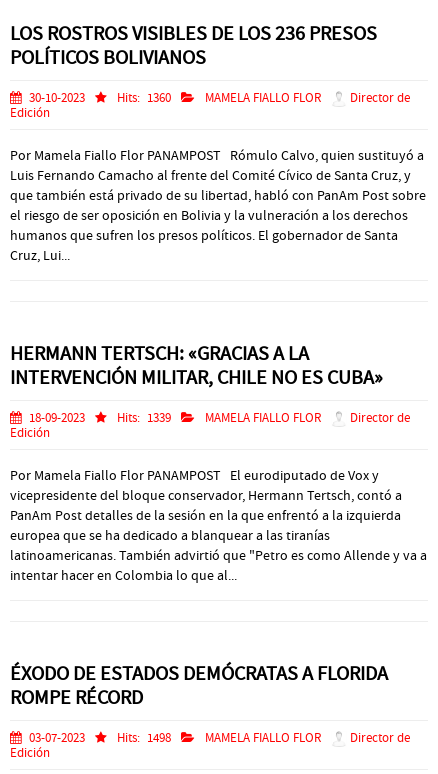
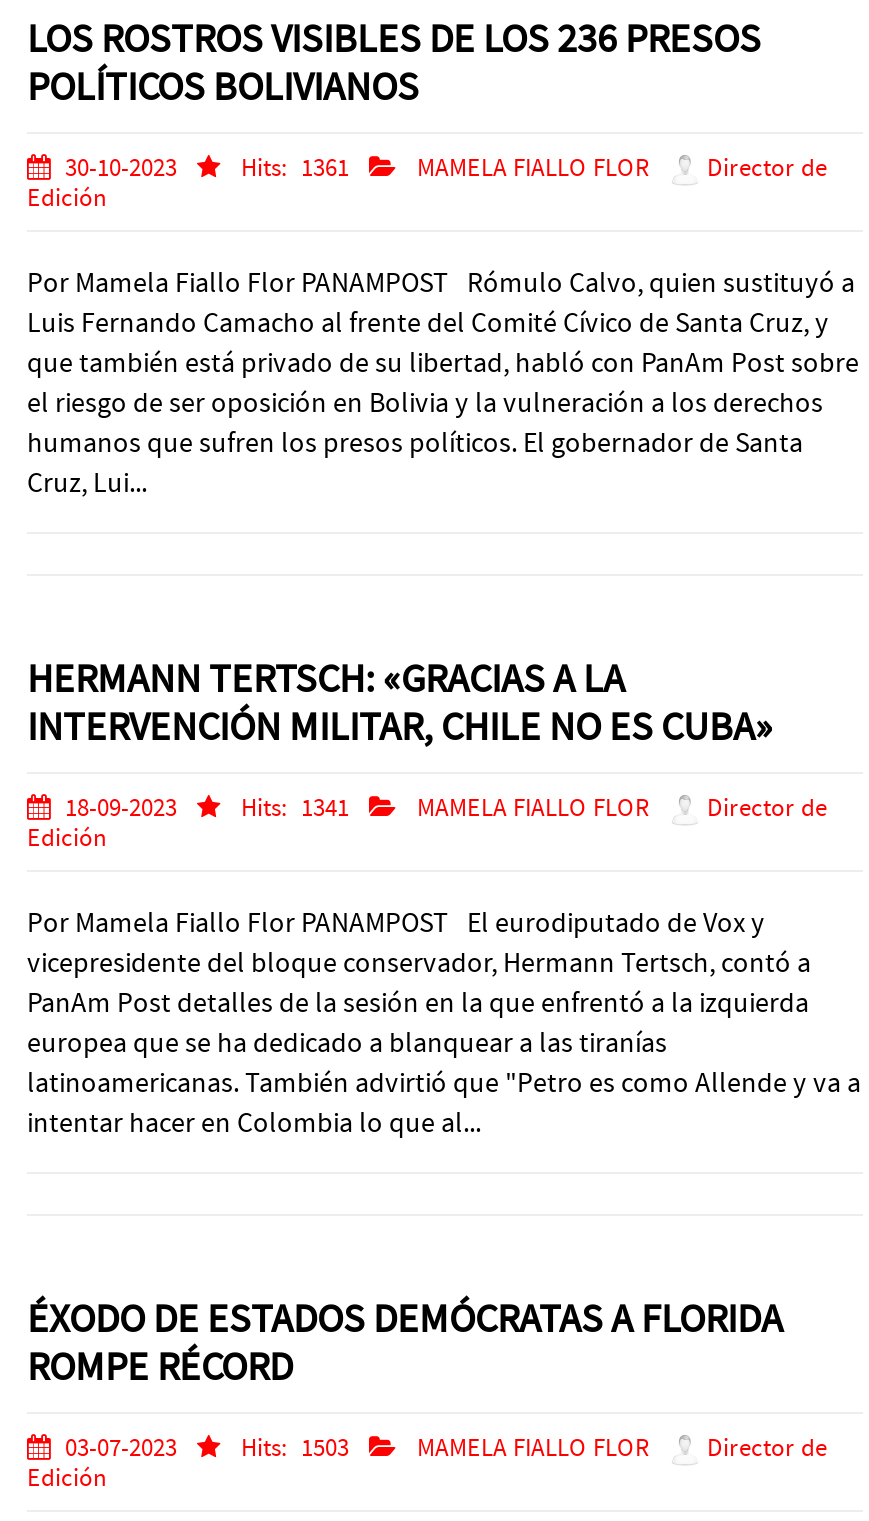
- 30-10-2023 Hits: 1360
+ 30-10-2023 Hits: 1361

- 18-09-2023 Hits: 1339
+ 18-09-2023 Hits: 1341

- 03-07-2023 Hits: 1498
+ 03-07-2023 Hits: 1503
